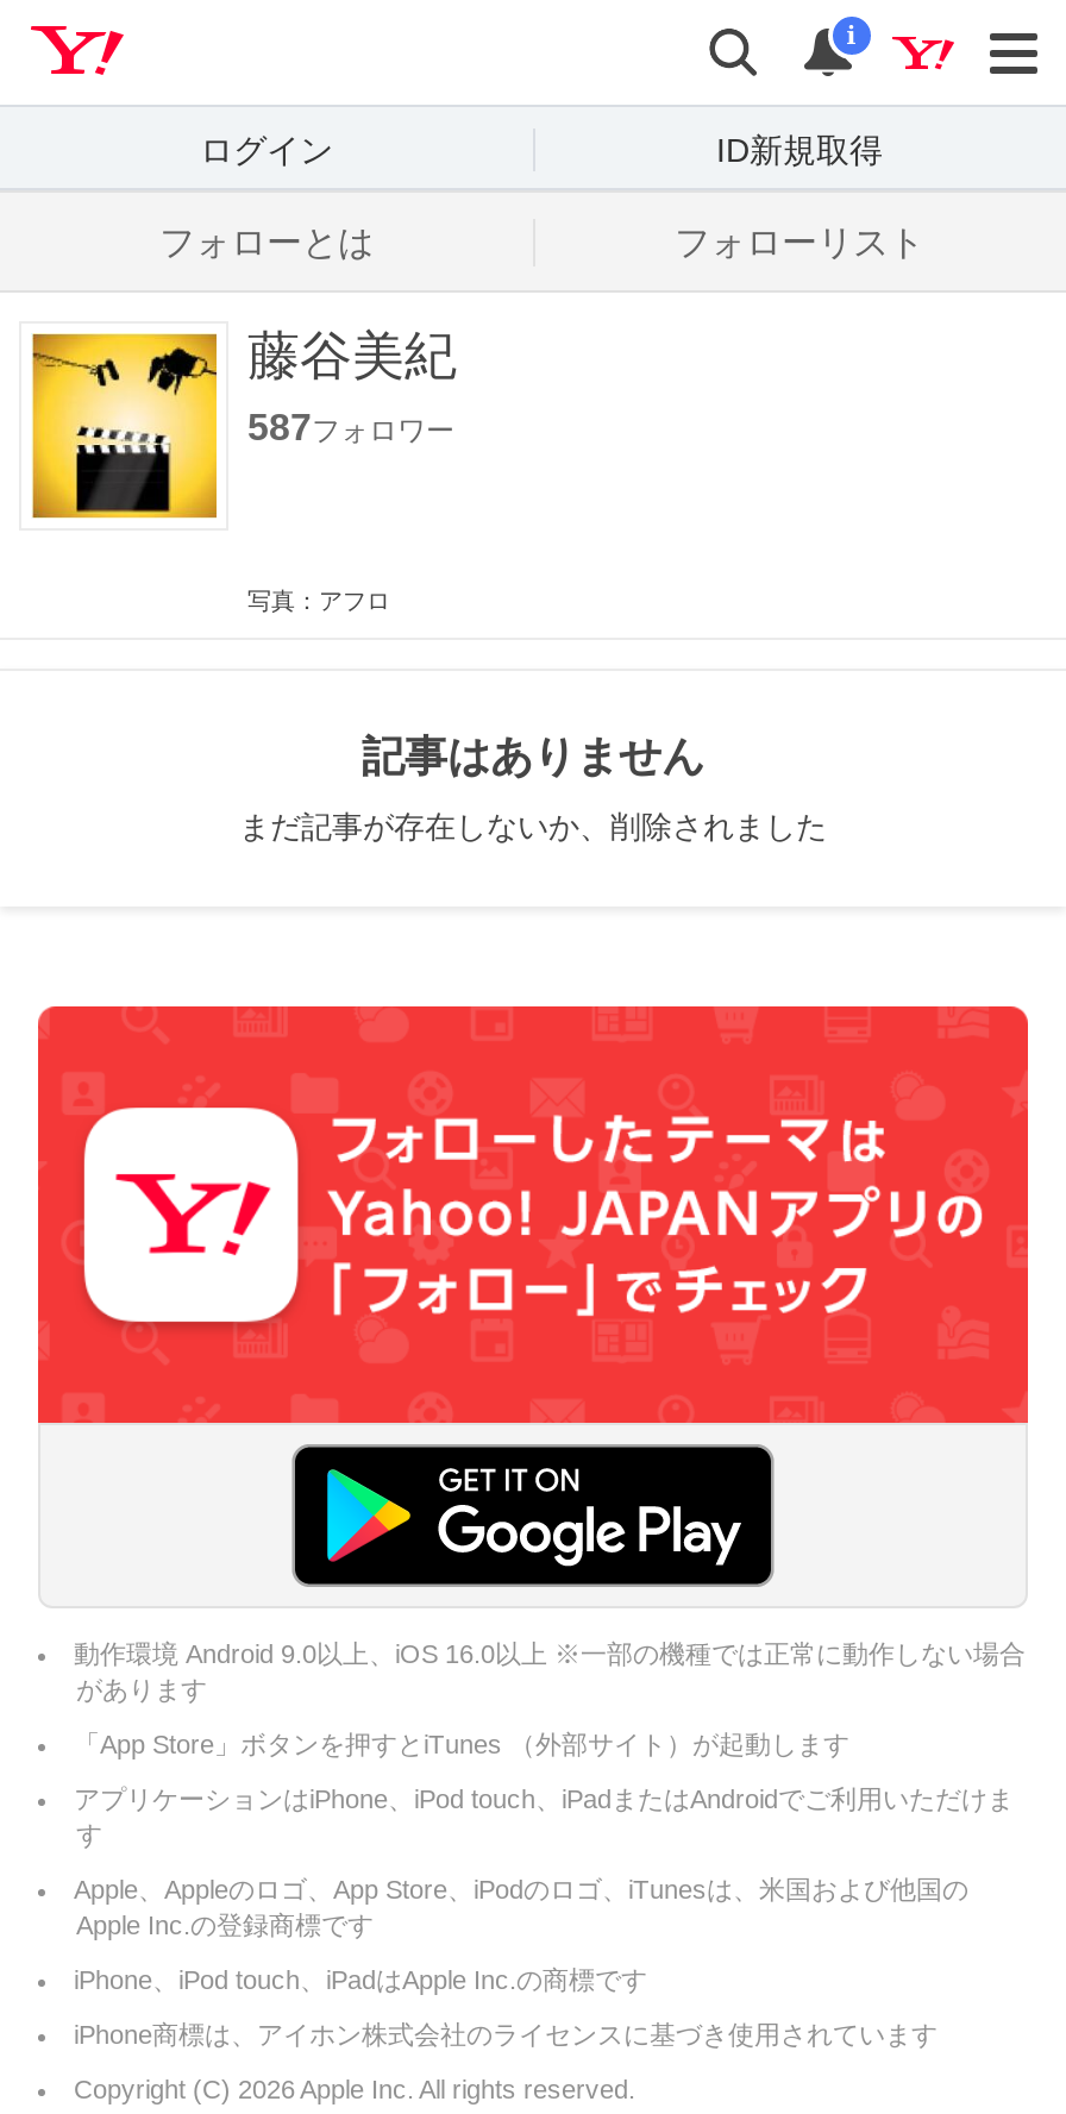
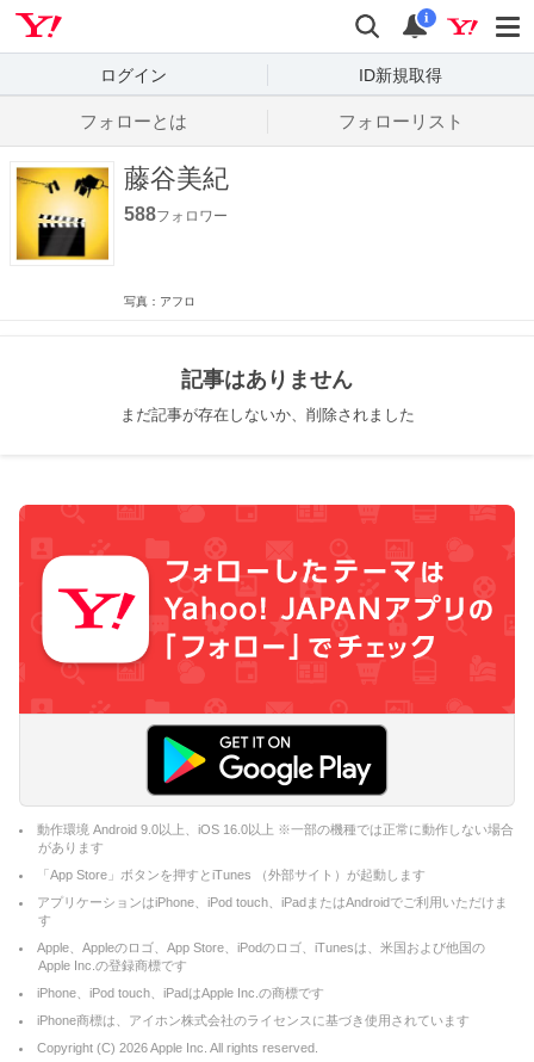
- 587フォロワー
+ 588フォロワー
